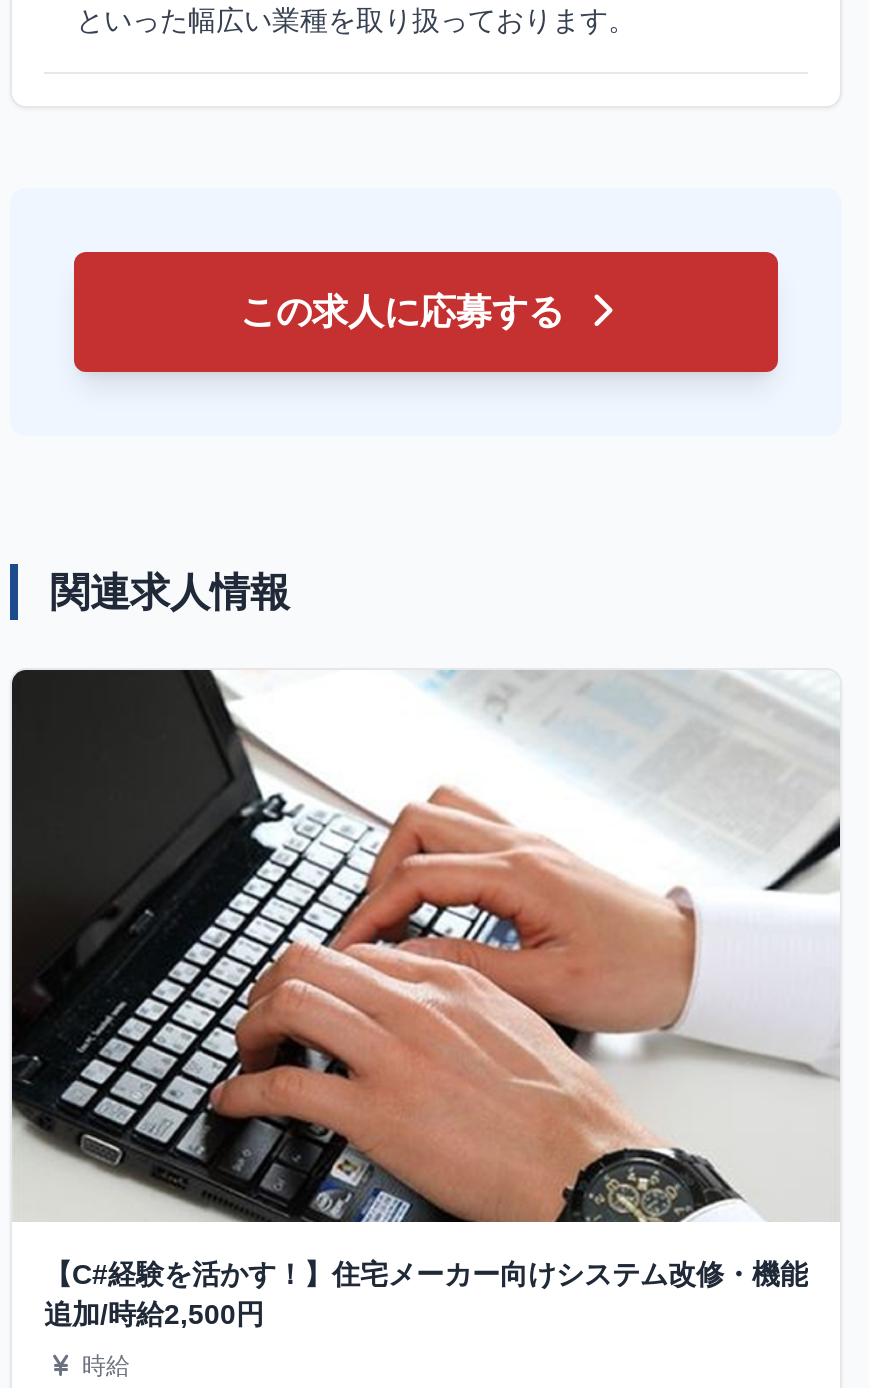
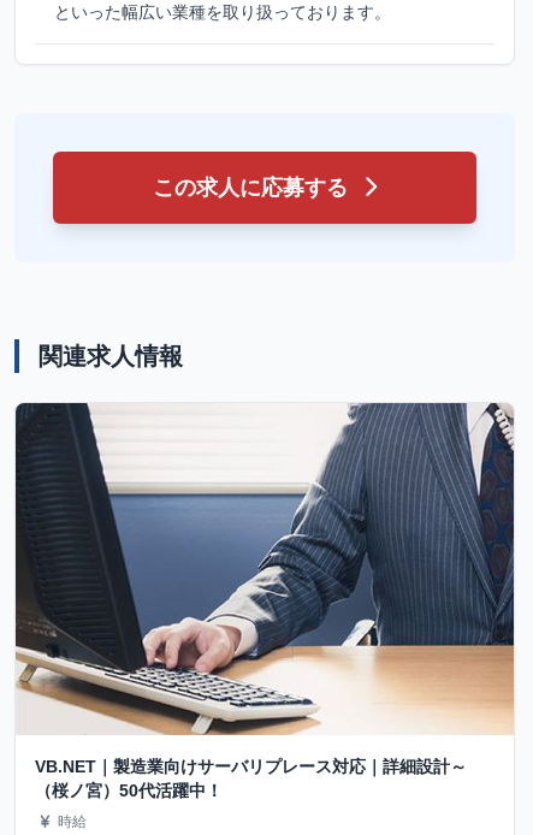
- [image]
- 【C#経験を活かす！】住宅メーカー向けシステム改修・機能
- 追加/時給2,500円
+ [image]
+ VB.NET｜製造業向けサーバリプレース対応｜詳細設計～
+ （桜ノ宮）50代活躍中！
